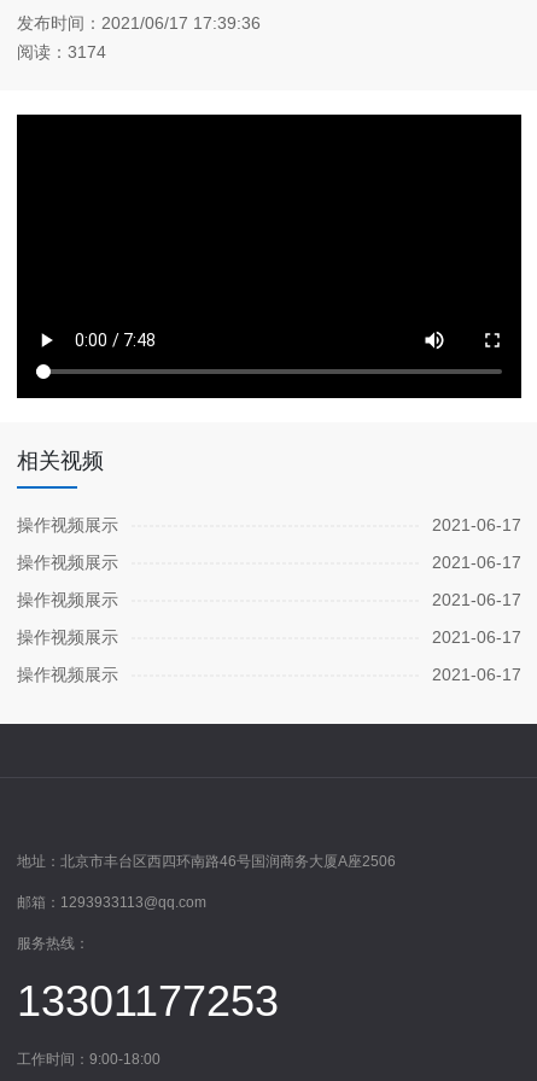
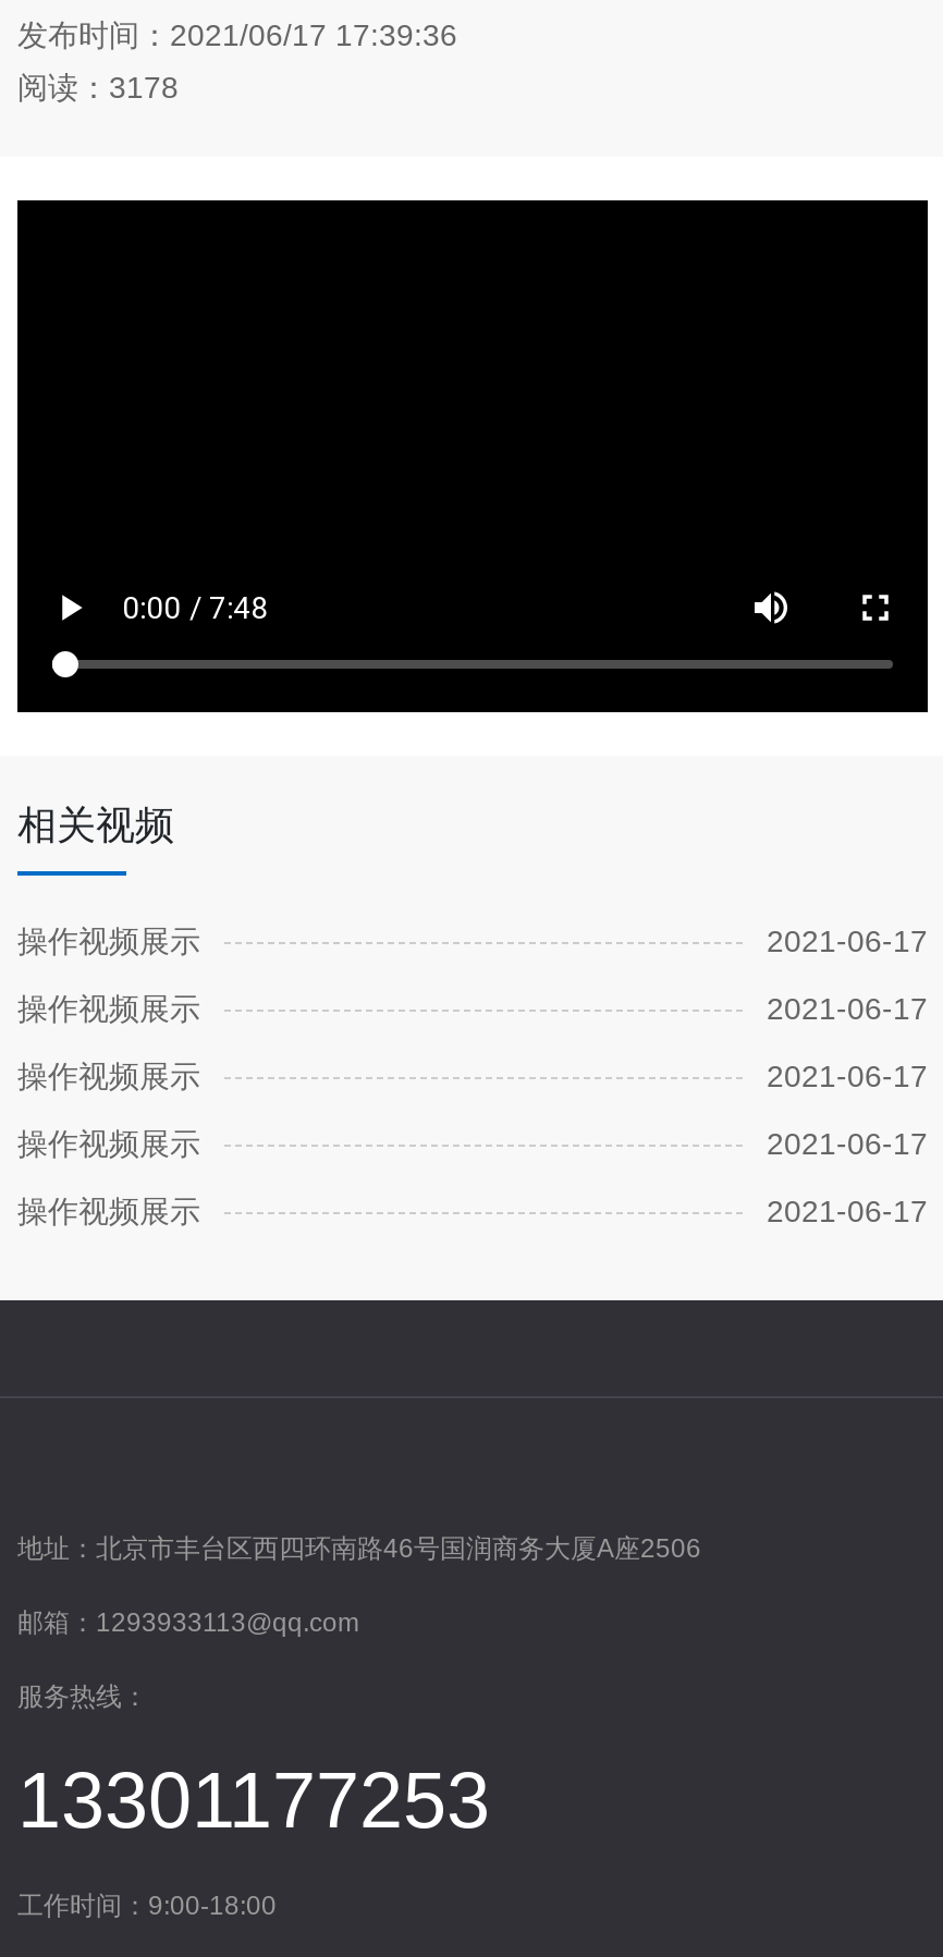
- 阅读：3174
+ 阅读：3178
